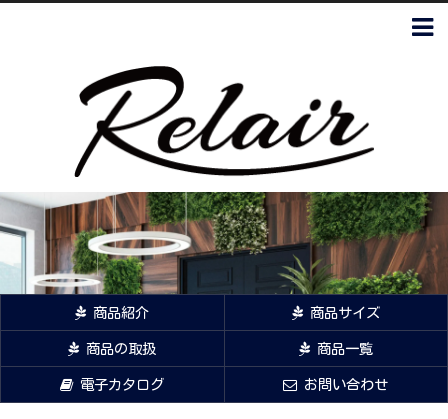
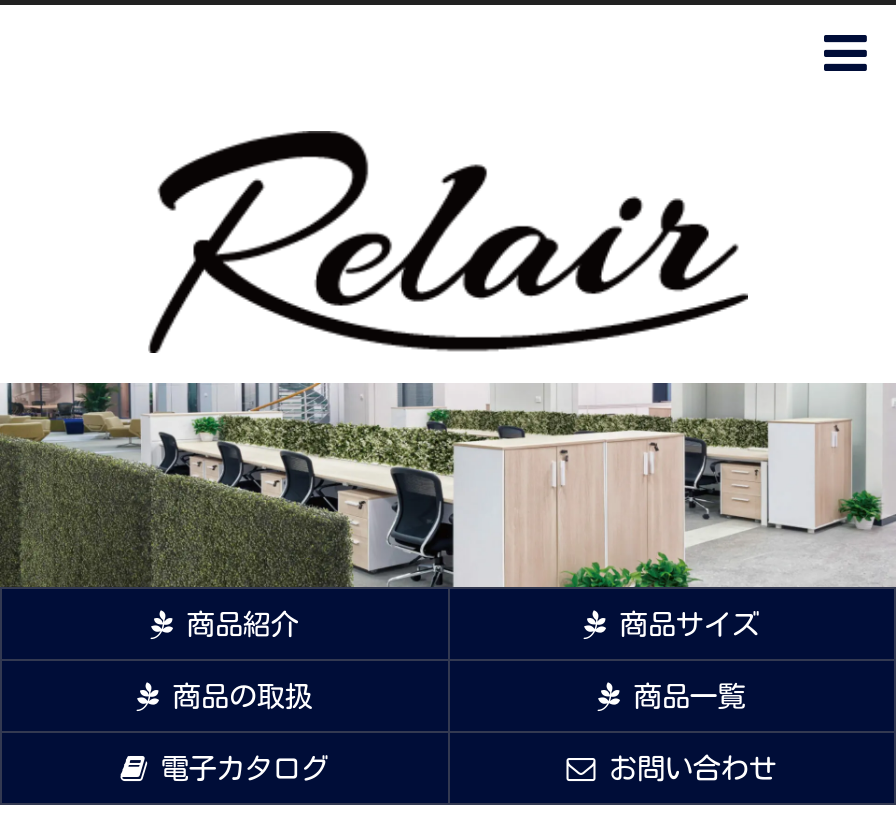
- [image]
+ [image]
